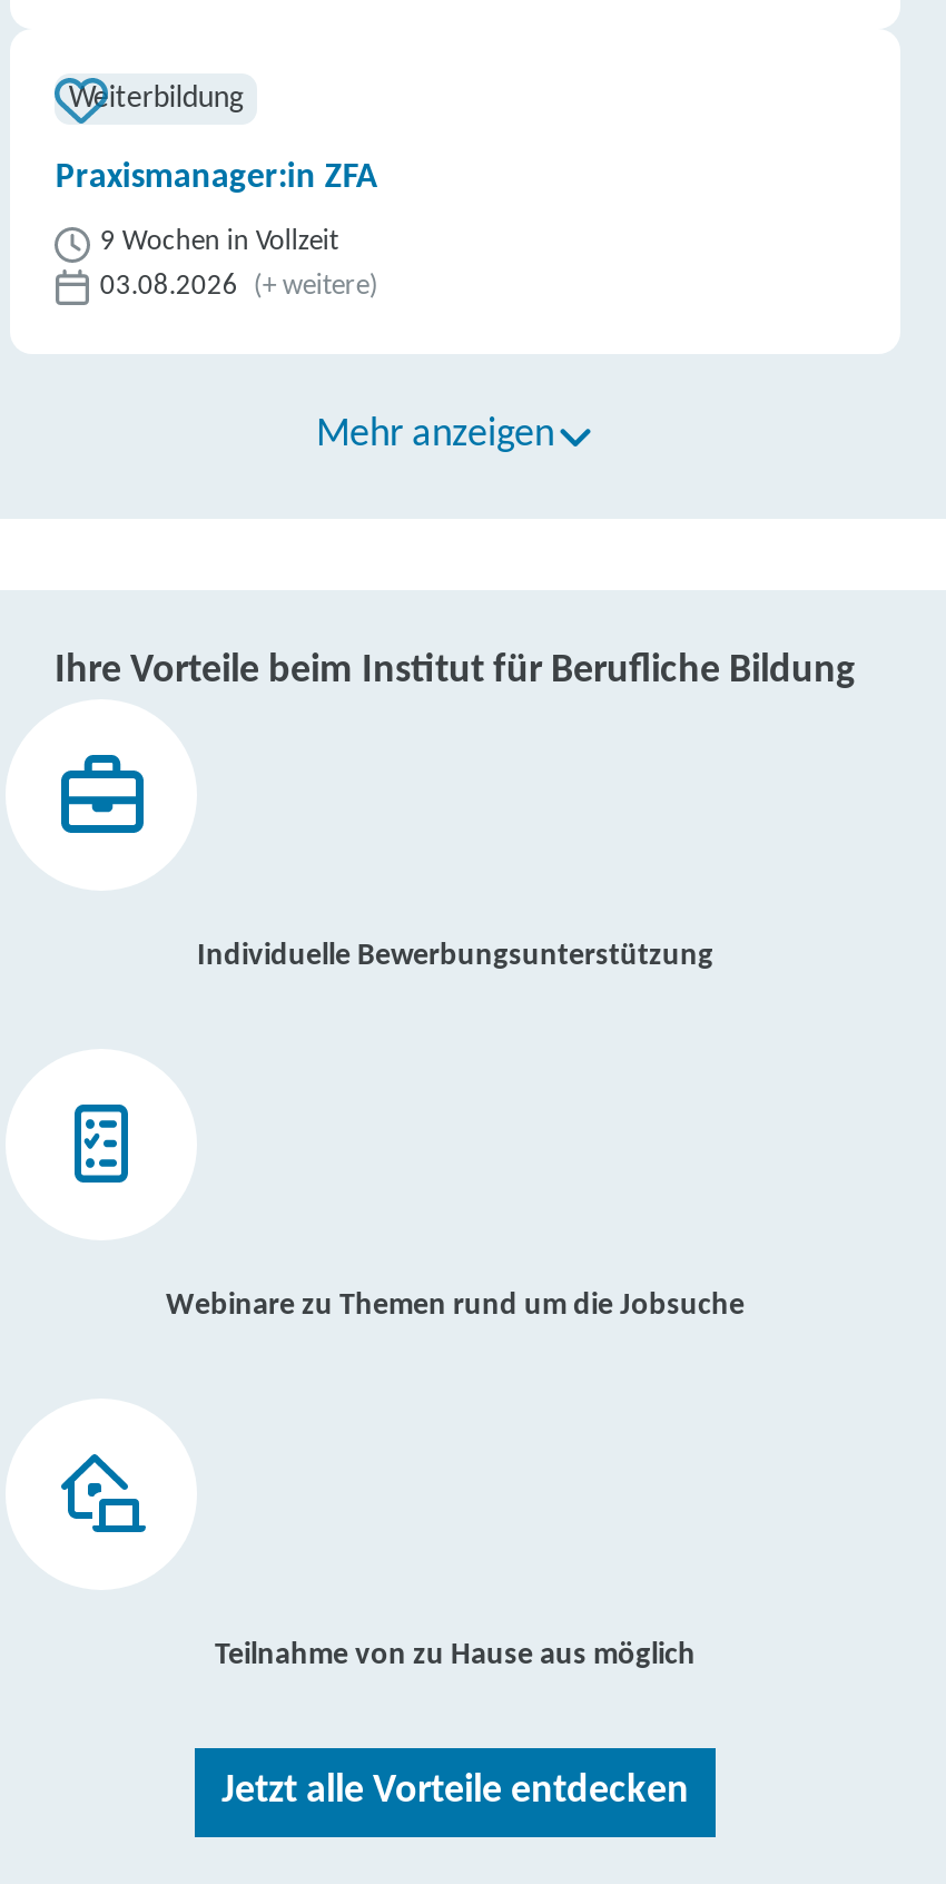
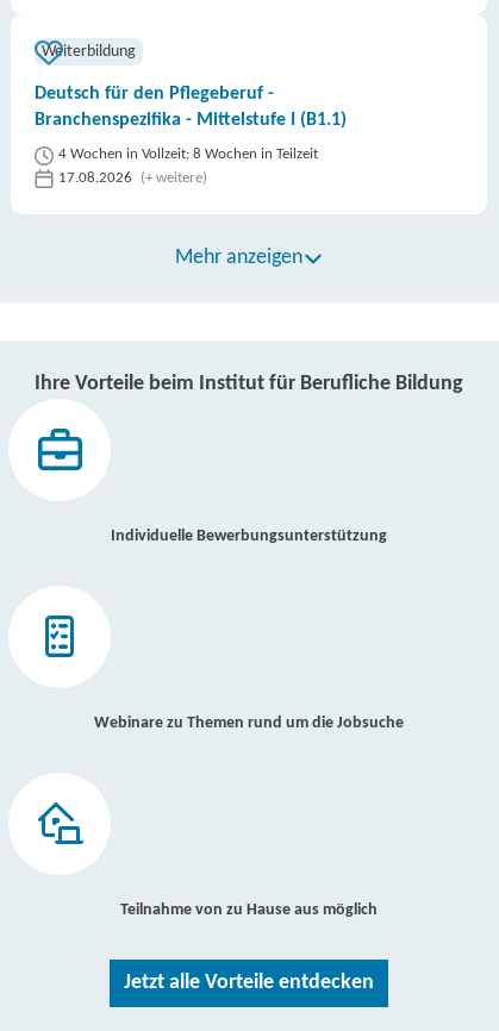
- Praxismanager:in ZFA
+ Deutsch für den Pflegeberuf -
+ Branchenspezifika - Mittelstufe I (B1.1)

- 9 Wochen in Vollzeit
+ 4 Wochen in Vollzeit; 8 Wochen in Teilzeit

- 03.08.2026 (+ weitere)
+ 17.08.2026 (+ weitere)
